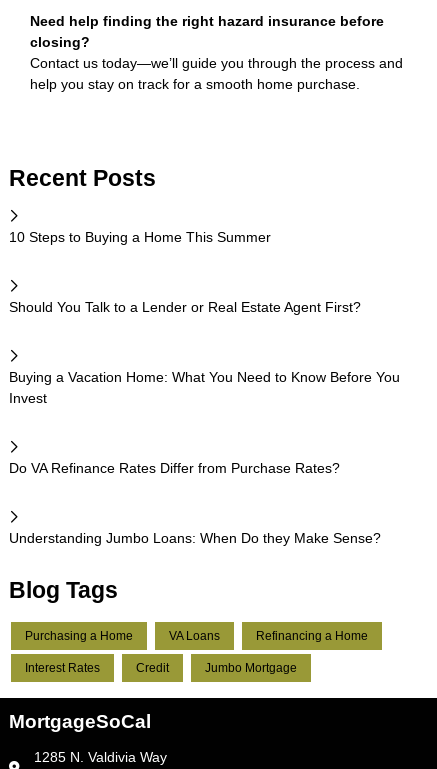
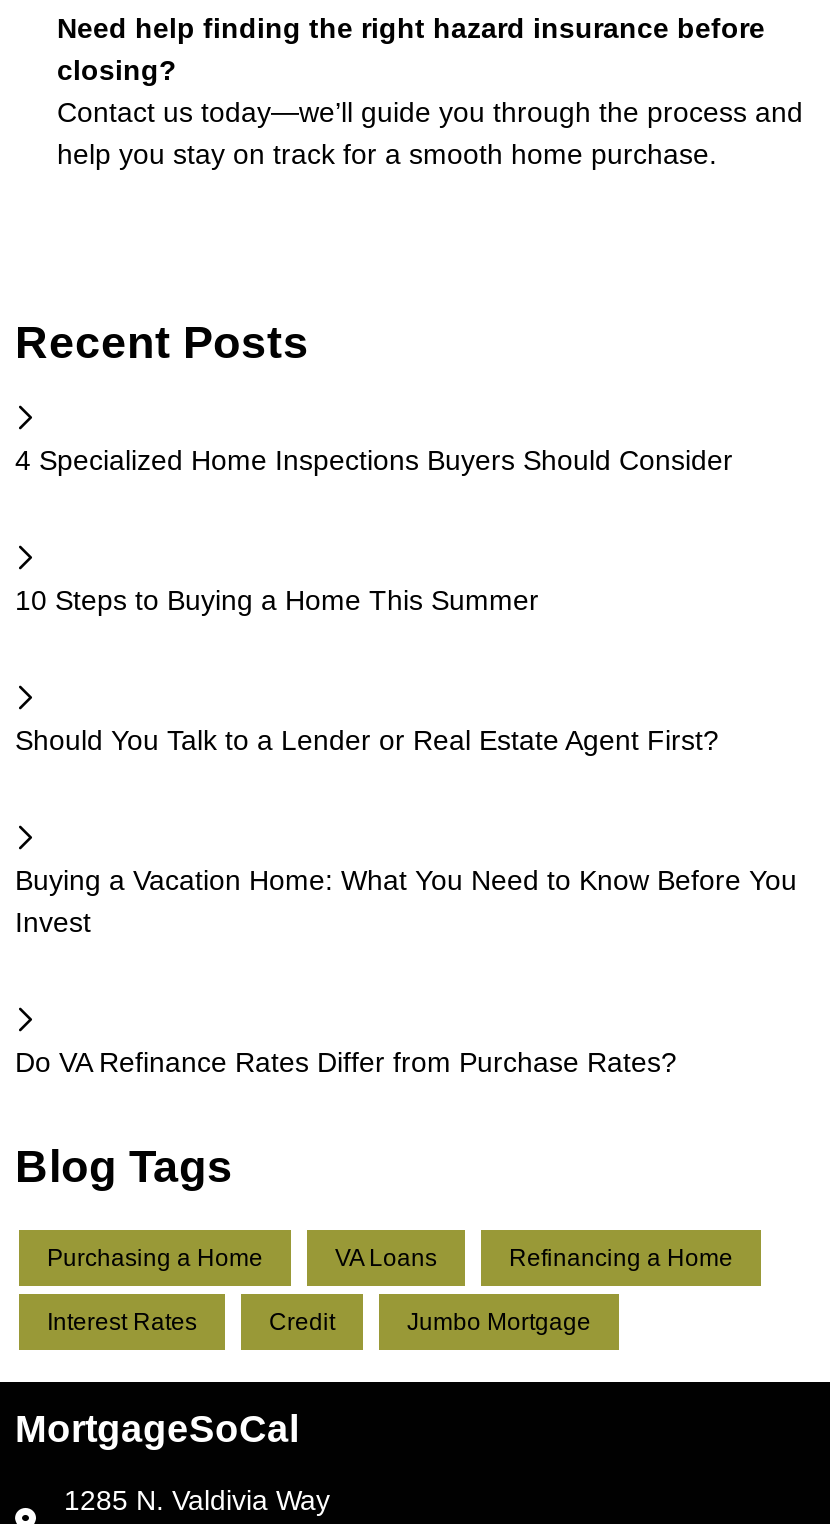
+ 4 Specialized Home Inspections Buyers Should Consider

moved down: 10 Steps to Buying a Home This Summer | Should You Talk to a Lender or Real Estate Agent First? | Buying a Vacation Home: What You Need to Know Before You | Invest | Do VA Refinance Rates Differ from Purchase Rates?

- Understanding Jumbo Loans: When Do they Make Sense?
